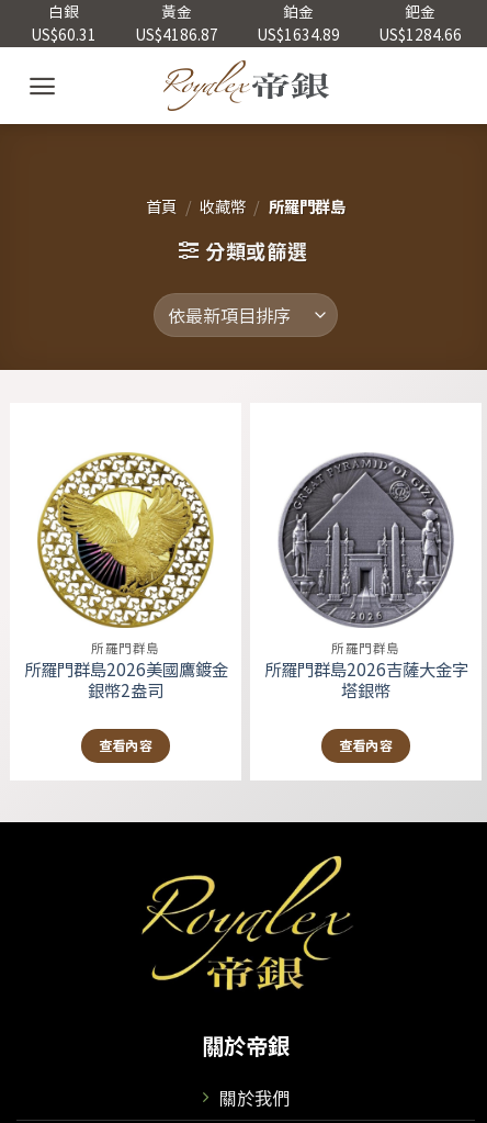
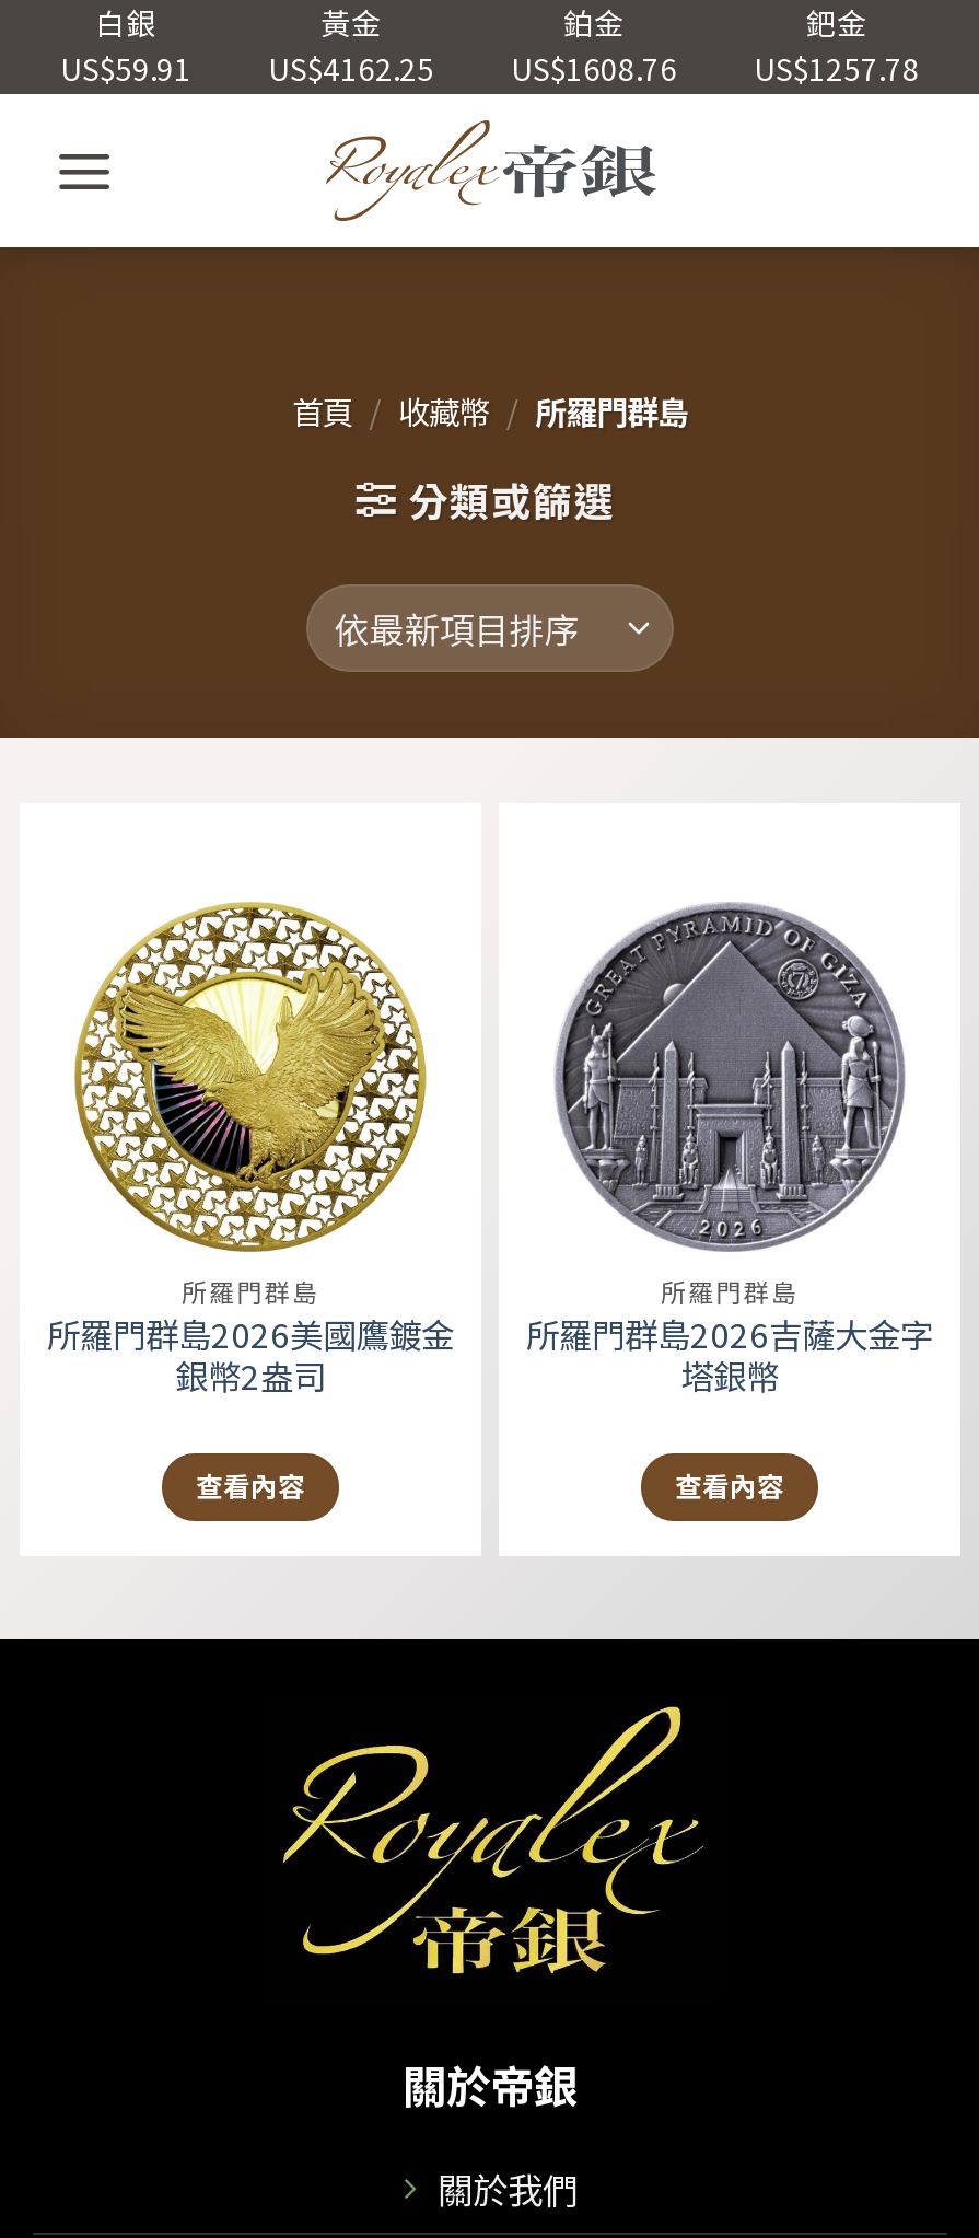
- US$60.31
+ US$59.91

- US$4186.87
+ US$4162.25

- US$1634.89
+ US$1608.76

- US$1284.66
+ US$1257.78
